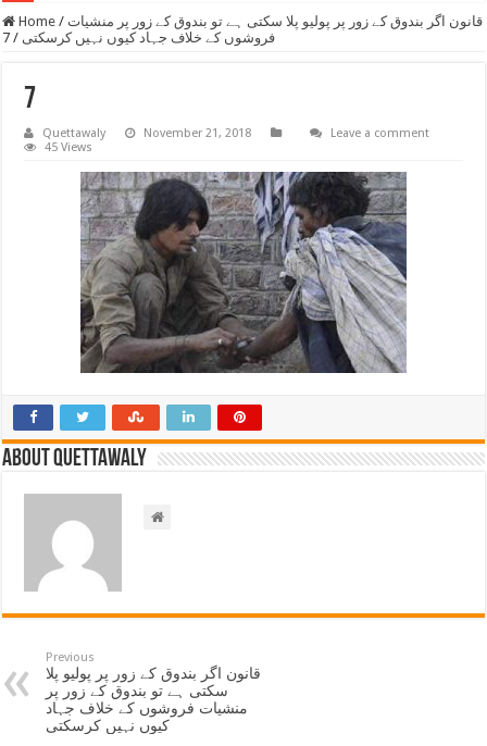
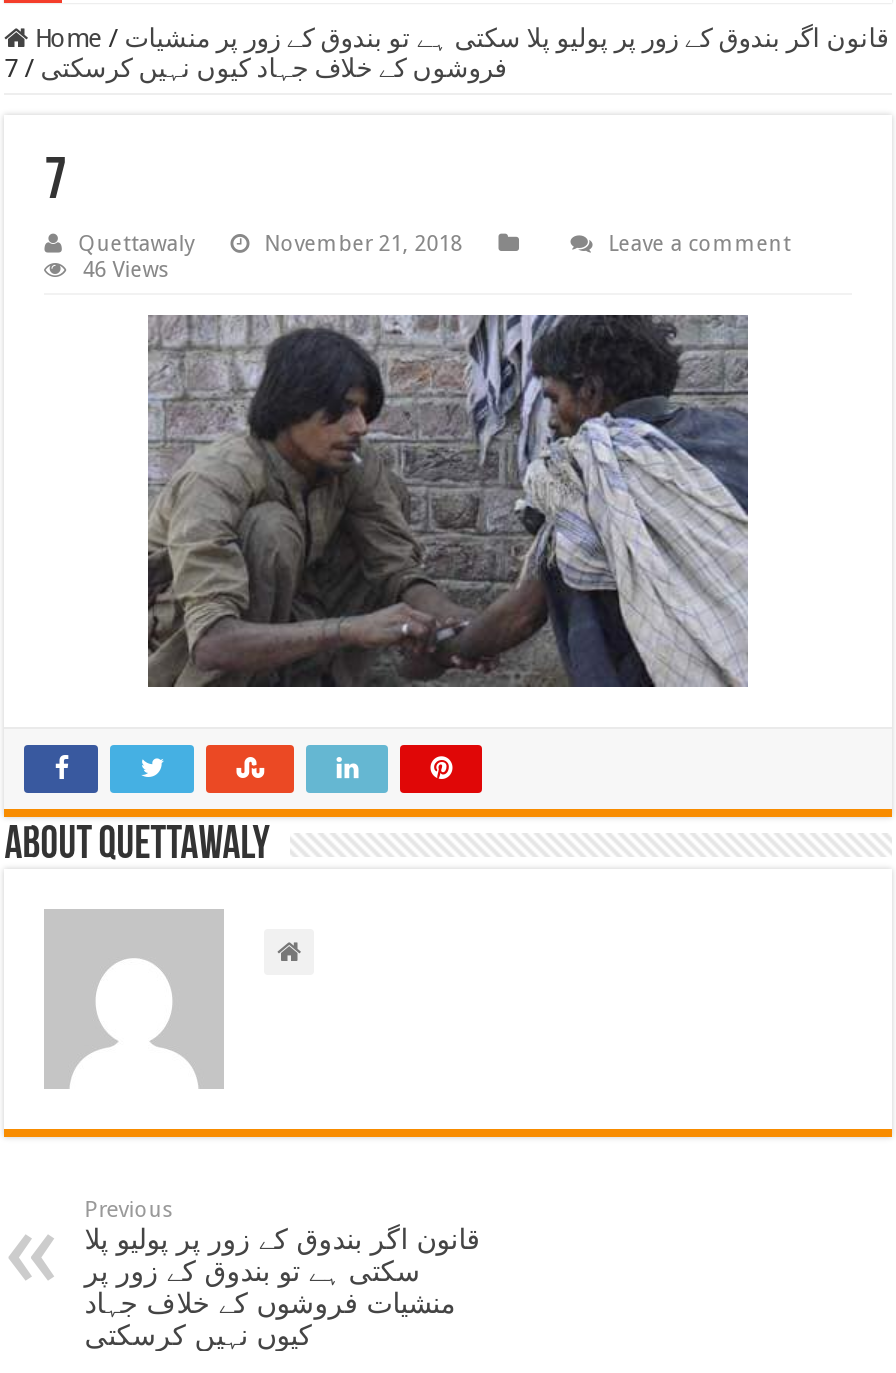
- 45 Views
+ 46 Views
